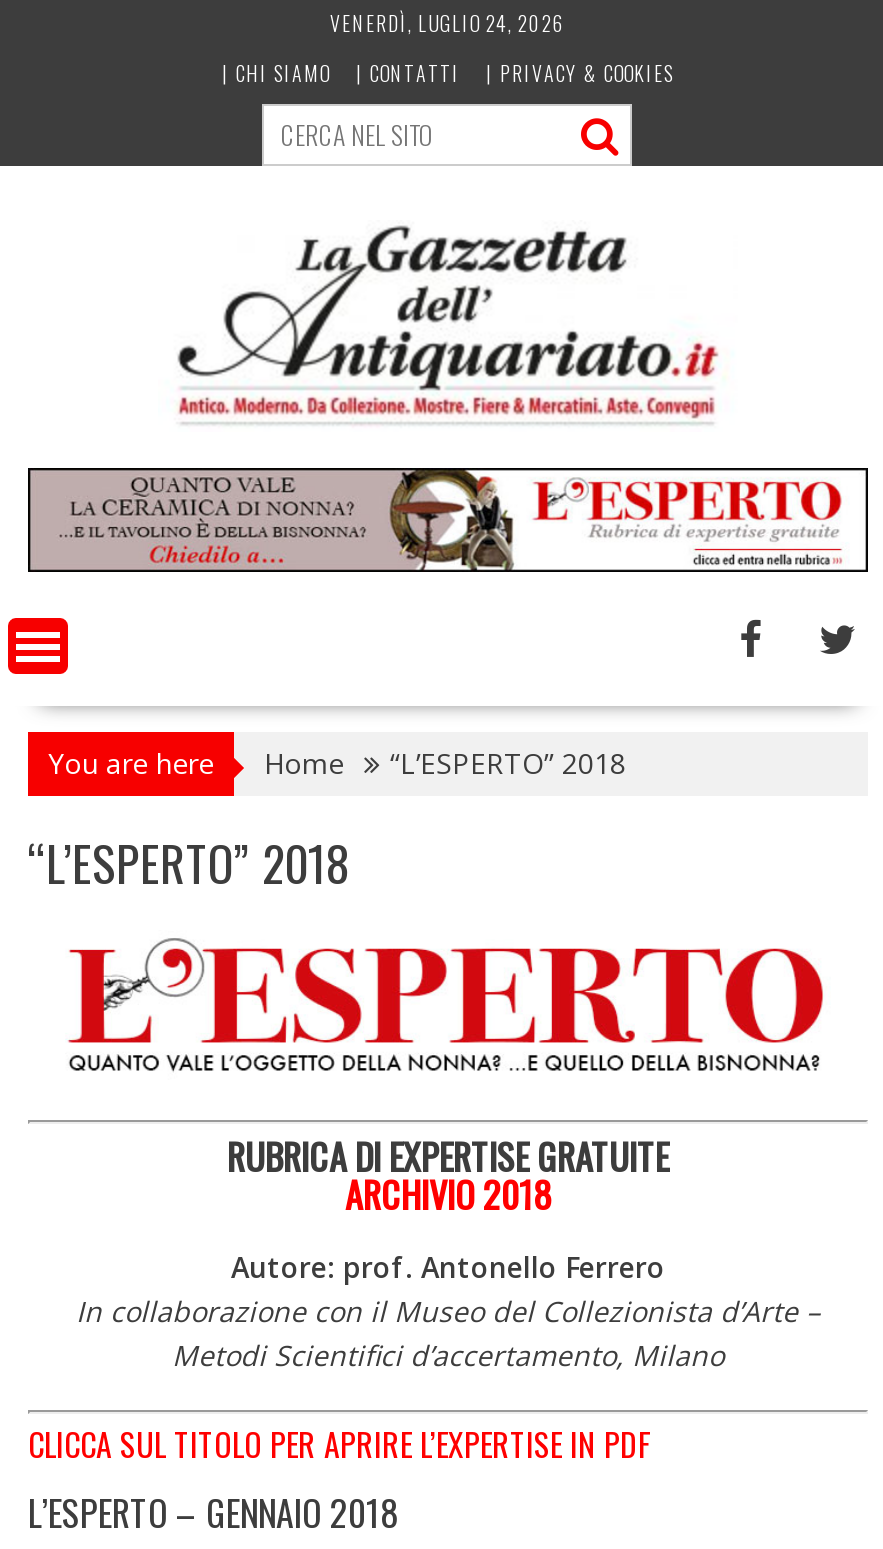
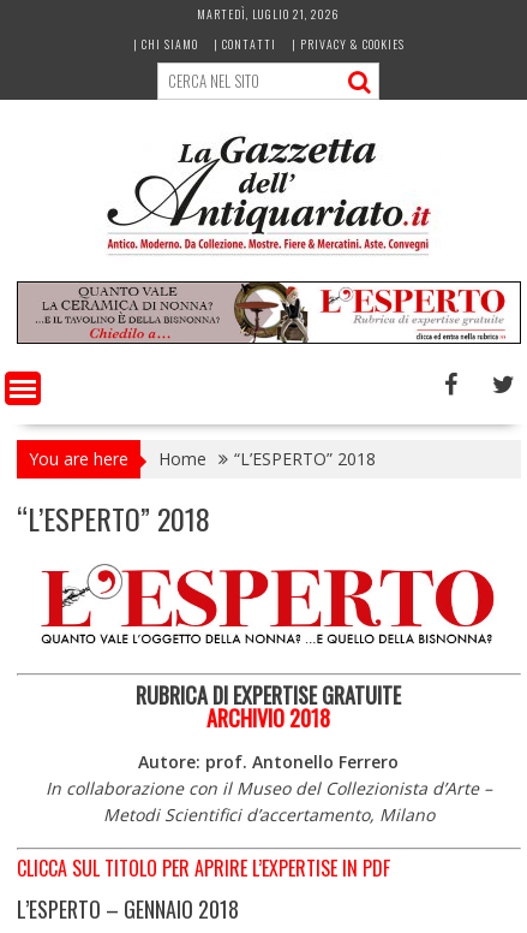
- VENERDÌ, LUGLIO 24, 2026
+ MARTEDÌ, LUGLIO 21, 2026
